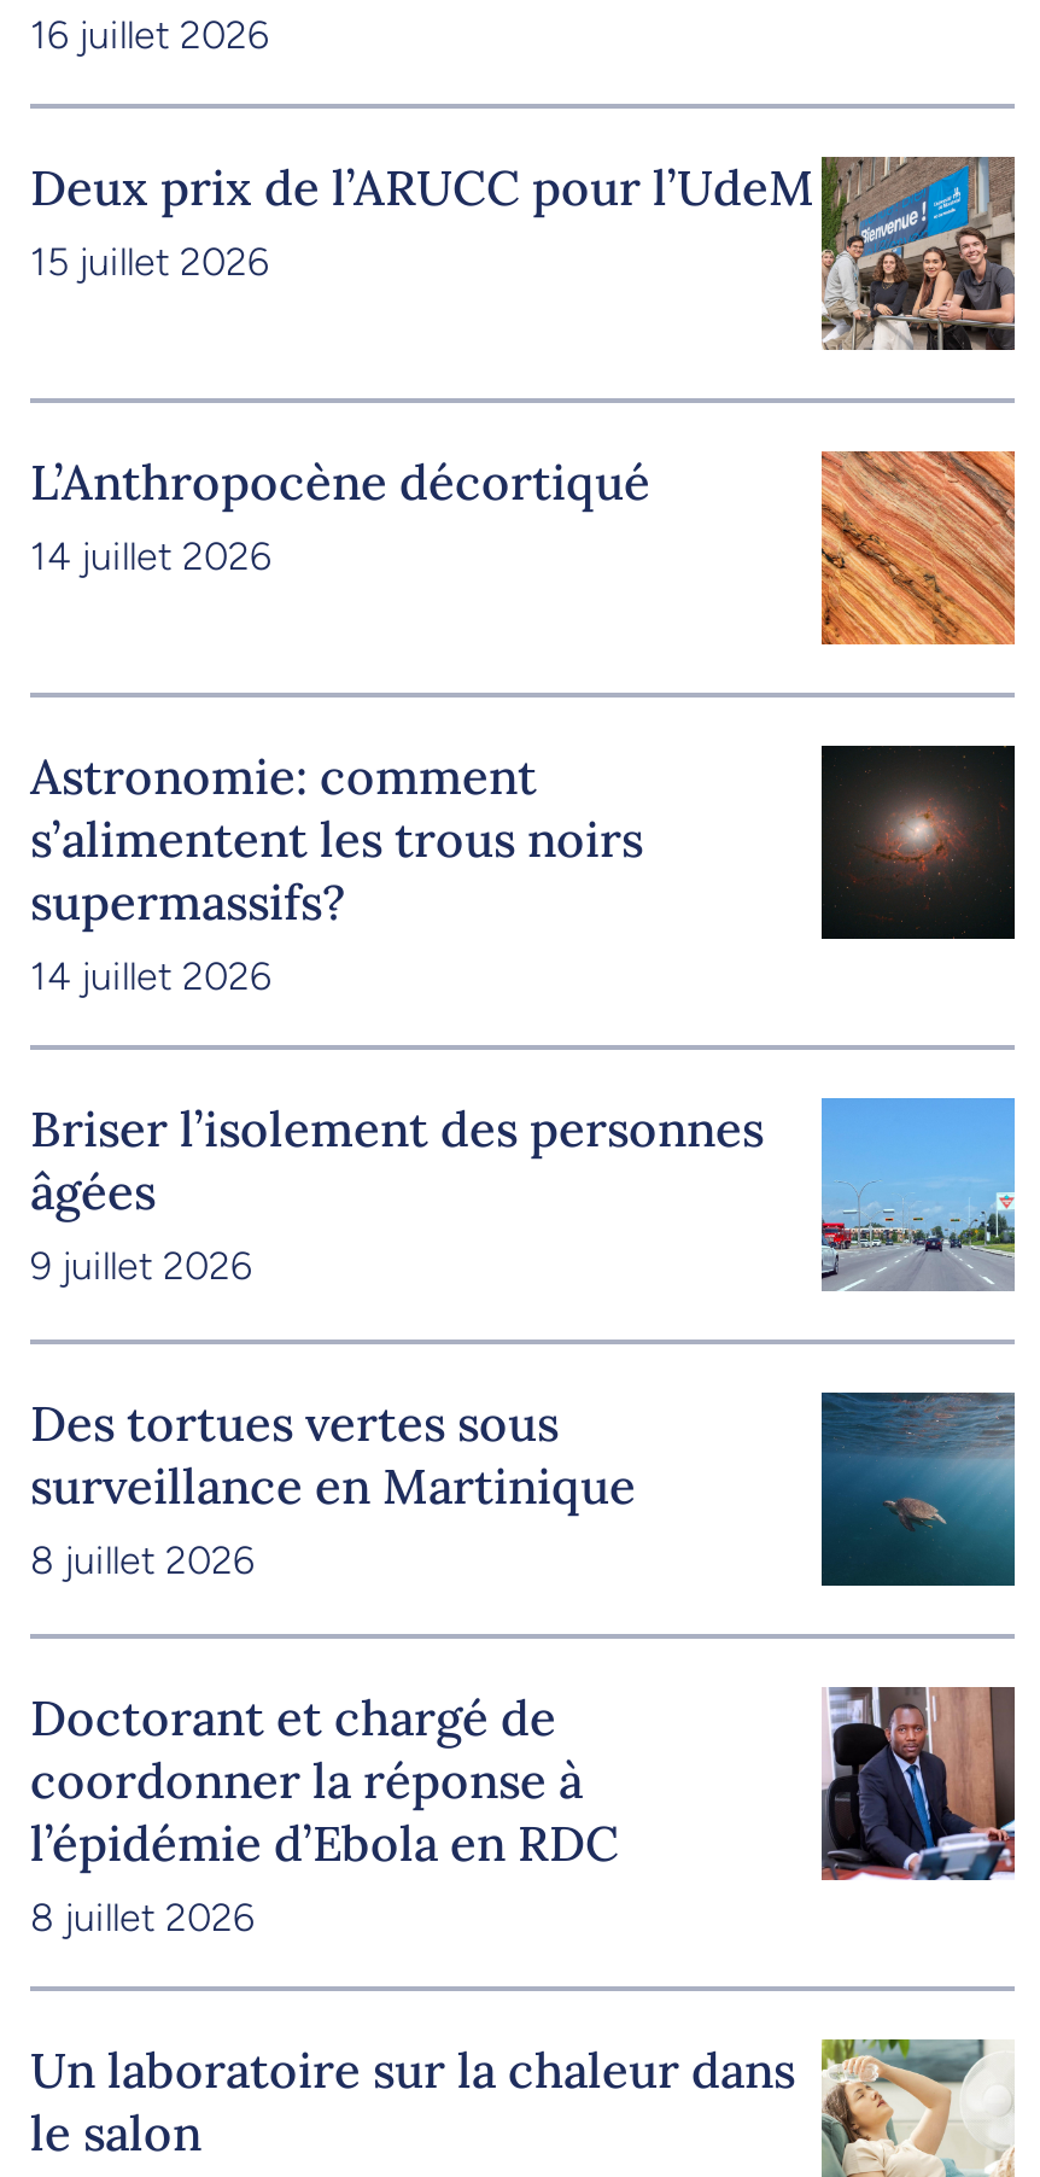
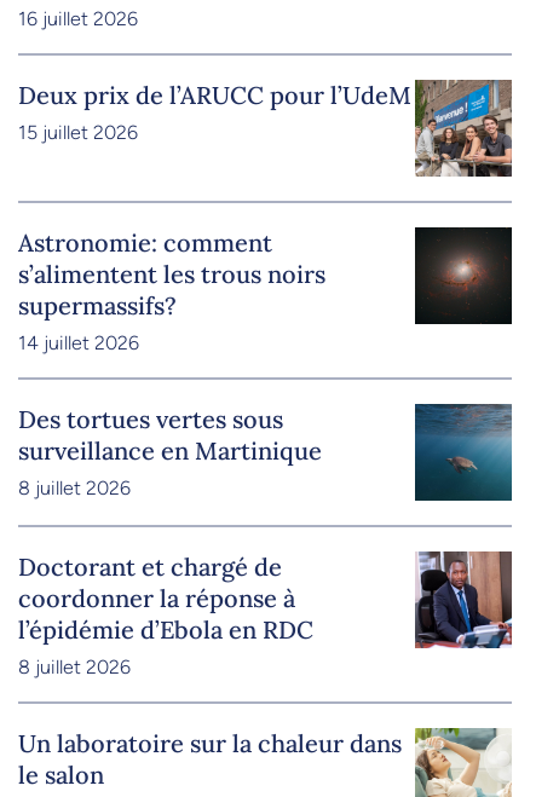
- L’Anthropocène décortiqué
- 14 juillet 2026

- [image]

- [image]
- Briser l’isolement des personnes
- âgées
- 9 juillet 2026
